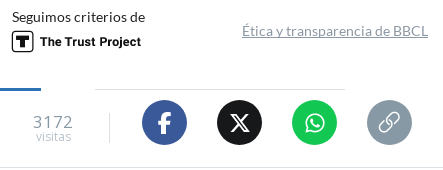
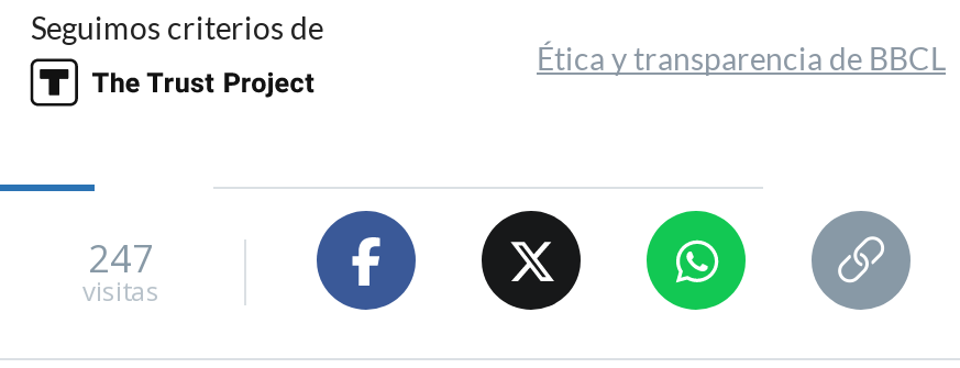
- 3172
+ 247
